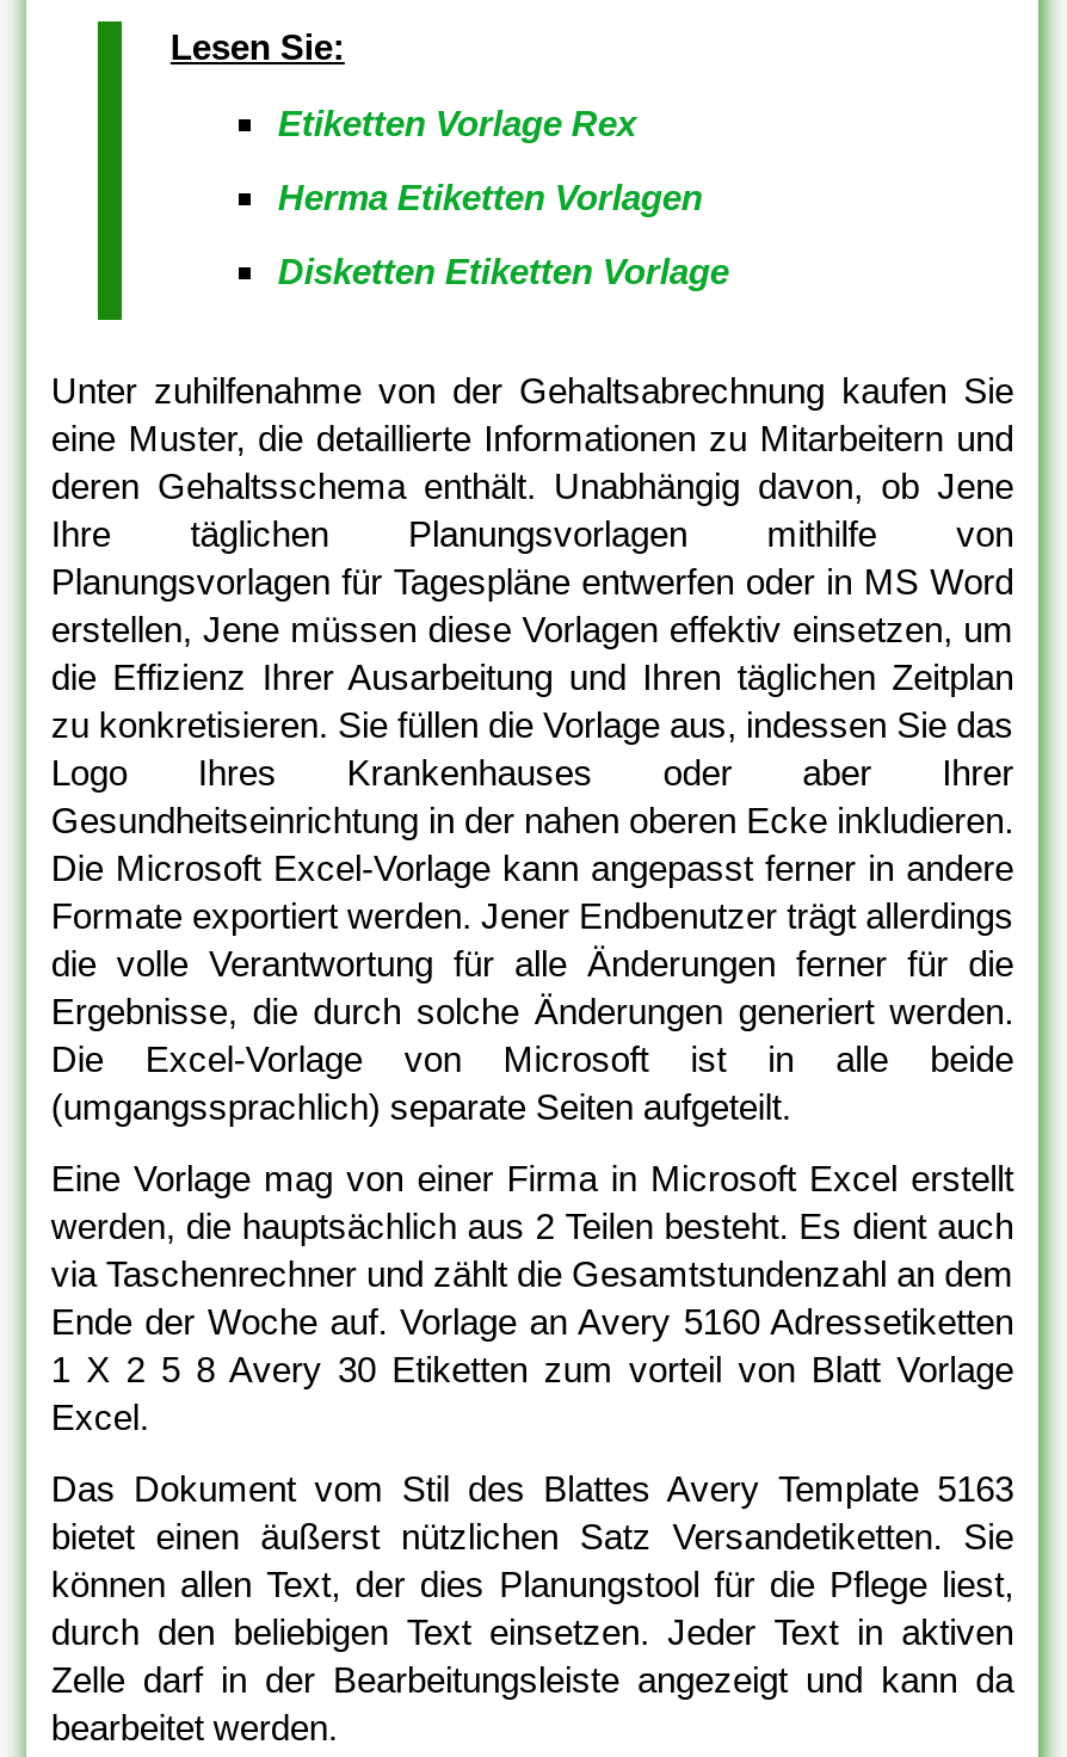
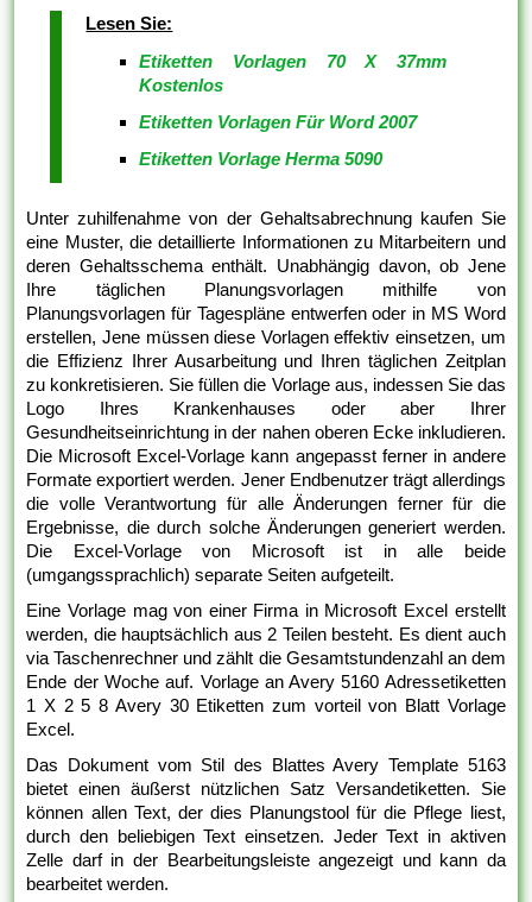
- Etiketten Vorlage Rex
+ Etiketten Vorlagen 70 X 37mm
+ Kostenlos

- Herma Etiketten Vorlagen
+ Etiketten Vorlagen Für Word 2007

- Disketten Etiketten Vorlage
+ Etiketten Vorlage Herma 5090
